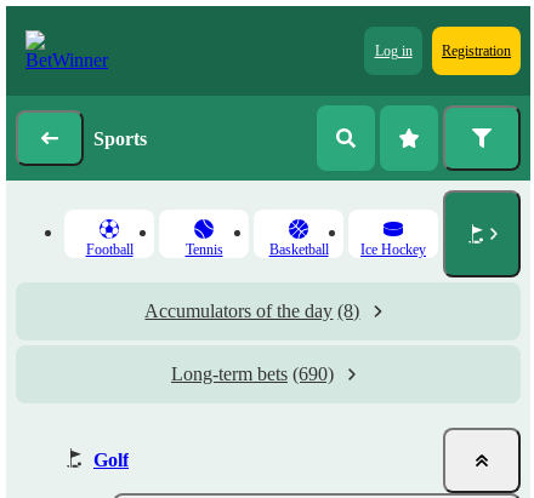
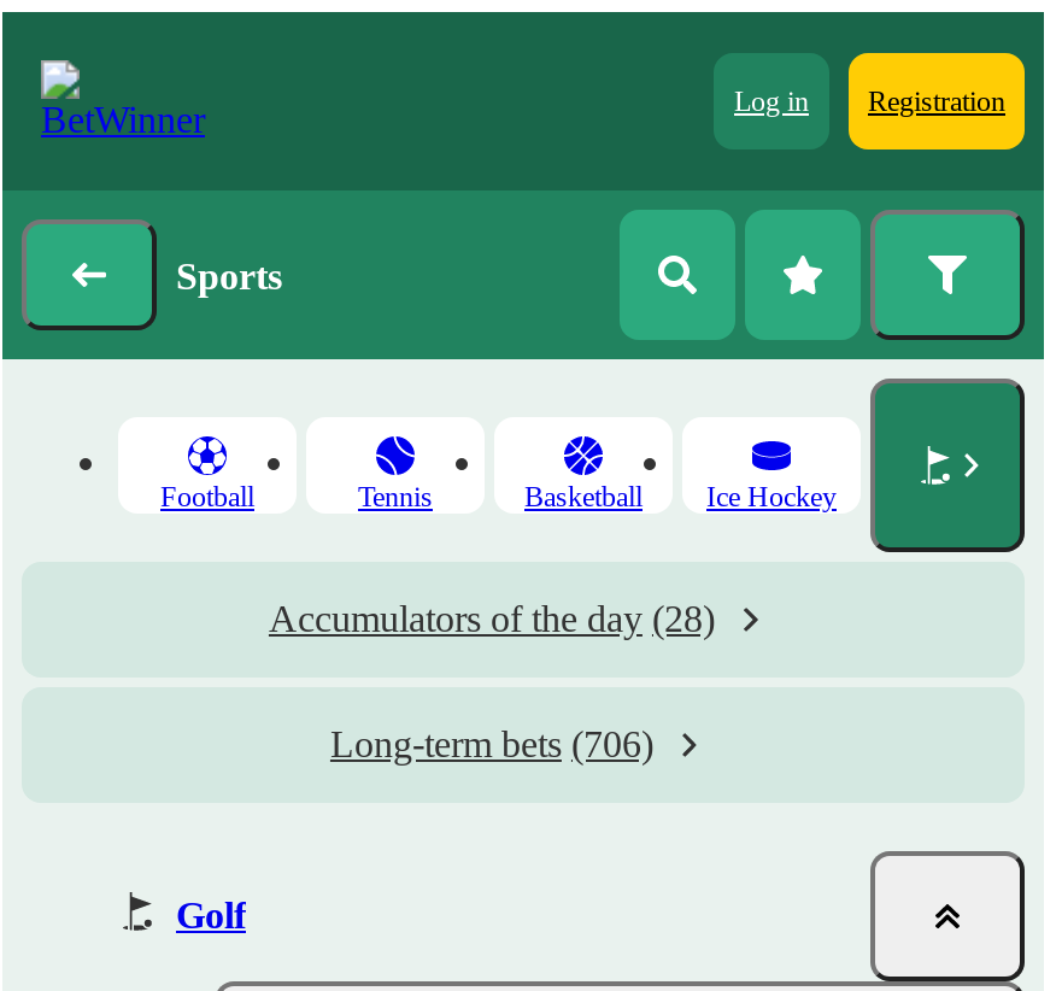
- Accumulators of the day (8)
+ Accumulators of the day (28)

- Long-term bets (690)
+ Long-term bets (706)
